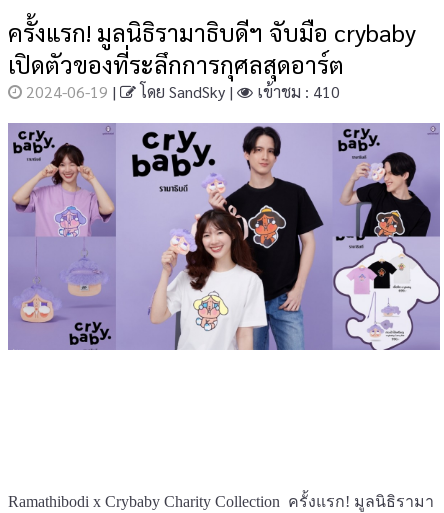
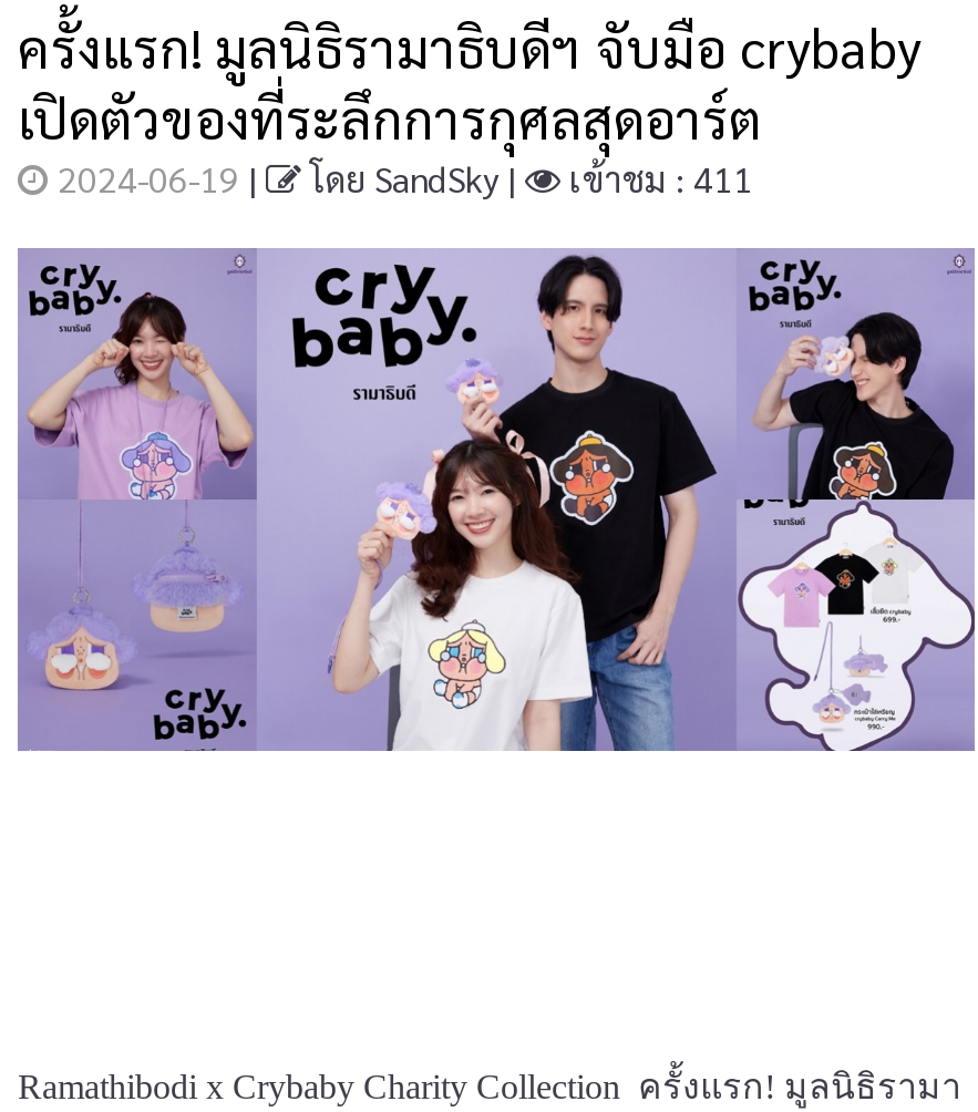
- เข้าชม : 410
+ เข้าชม : 411
